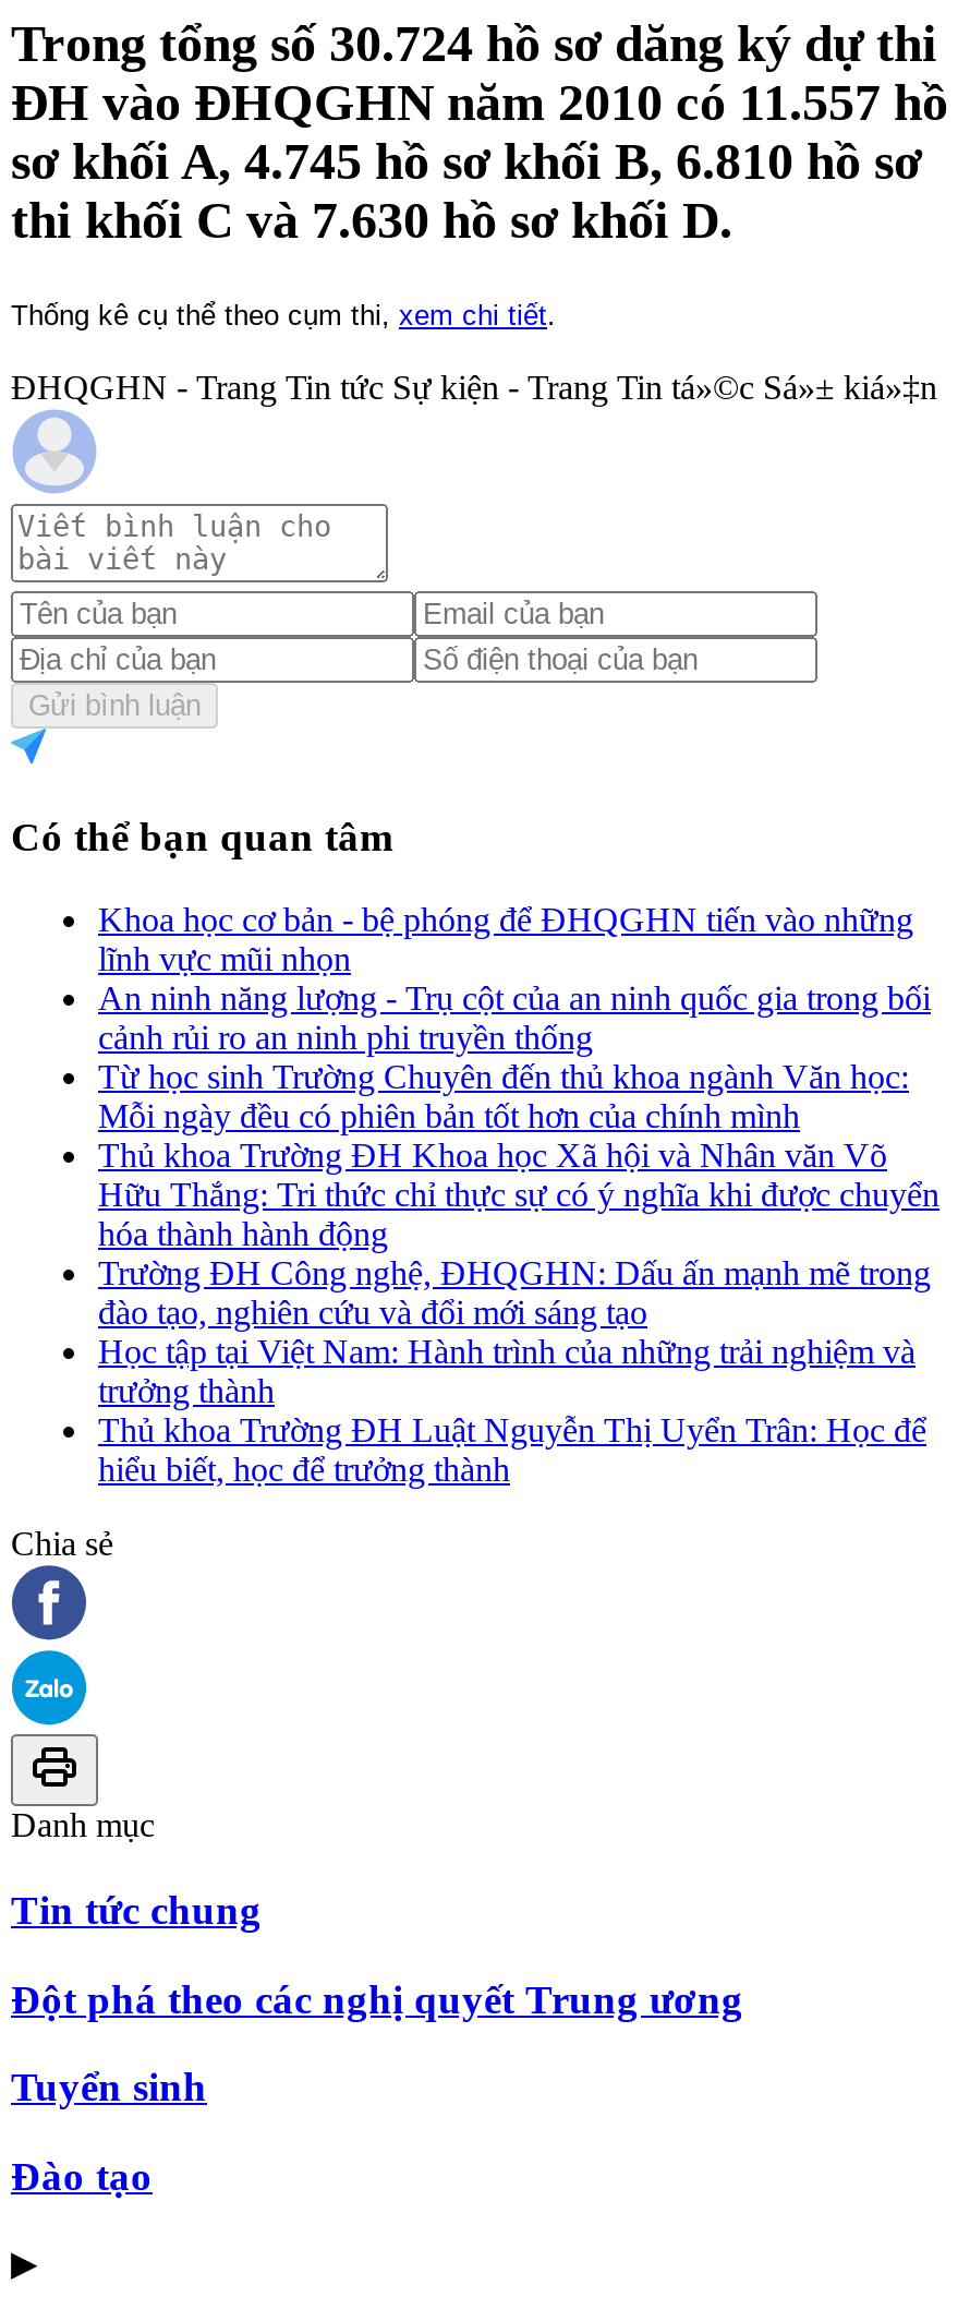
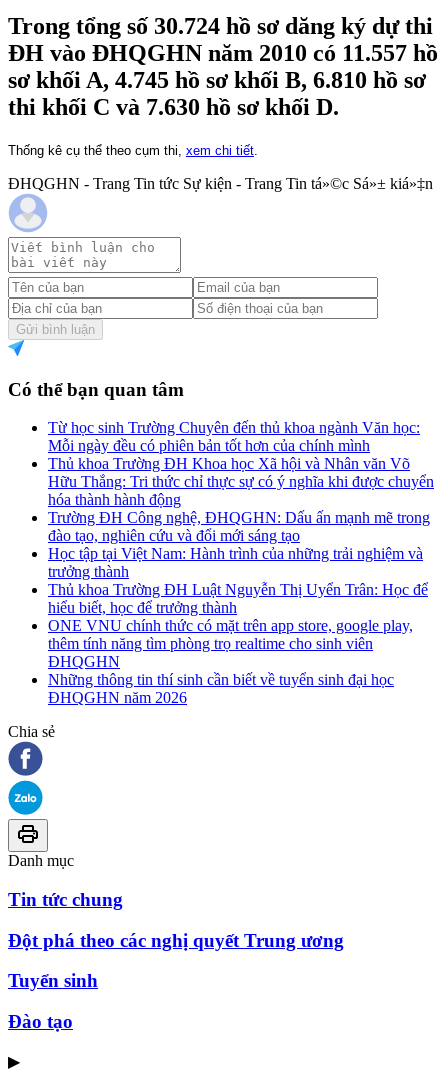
- Khoa học cơ bản - bệ phóng để ĐHQGHN tiến vào những
- lĩnh vực mũi nhọn
- An ninh năng lượng - Trụ cột của an ninh quốc gia trong bối
- cảnh rủi ro an ninh phi truyền thống

moved up: Từ học sinh Trường Chuyên đến thủ khoa ngành Văn học: | Mỗi ngày đều có phiên bản tốt hơn của chính mình | Thủ khoa Trường ĐH Khoa học Xã hội và Nhân văn Võ | ... | Thủ khoa Trường ĐH Luật Nguyễn Thị Uyển Trân: Học để | hiểu biết, học để trưởng thành

+ ONE VNU chính thức có mặt trên app store, google play,
+ thêm tính năng tìm phòng trọ realtime cho sinh viên
+ ĐHQGHN
+ Những thông tin thí sinh cần biết về tuyển sinh đại học
+ ĐHQGHN năm 2026
